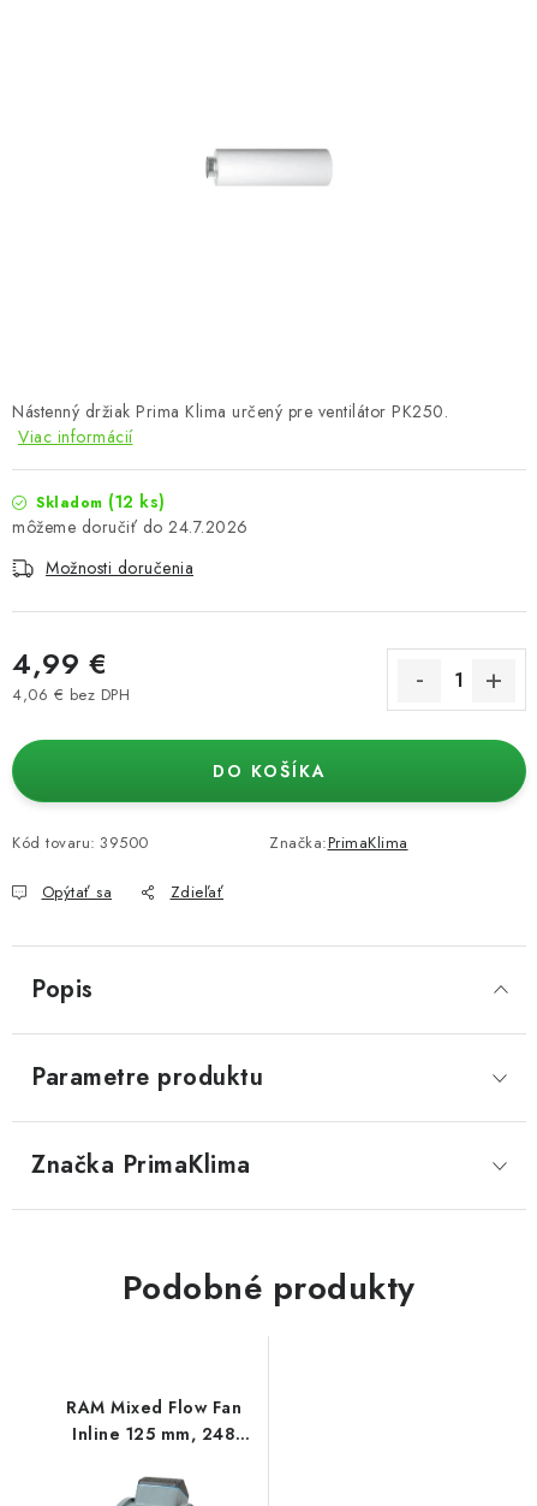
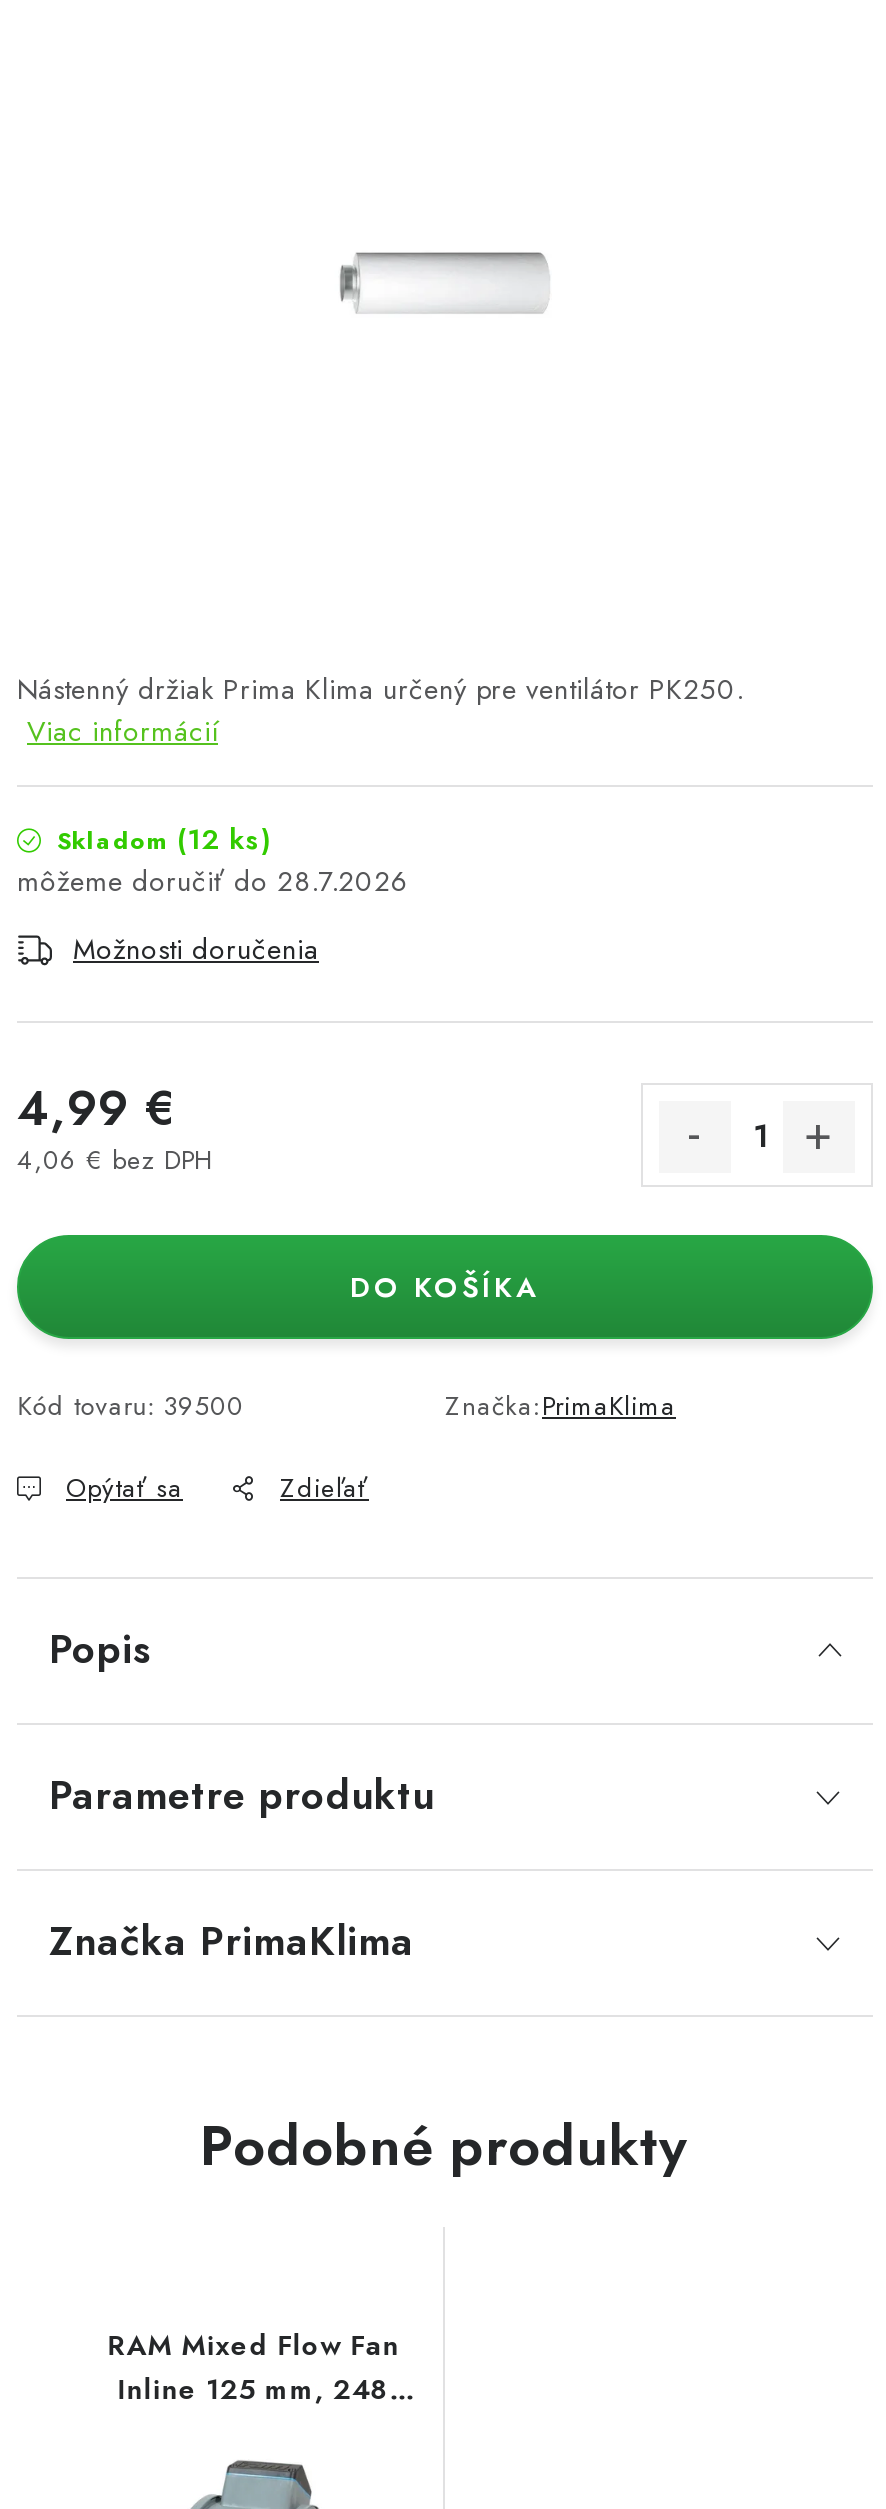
- 24.7.2026
+ 28.7.2026
